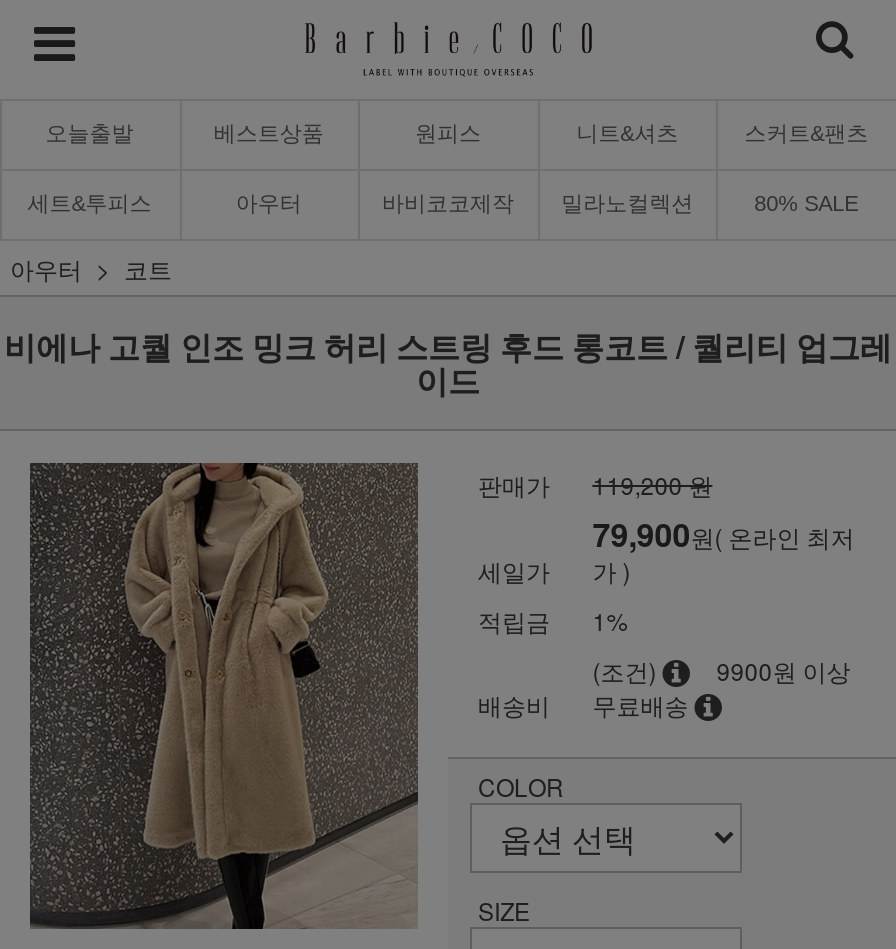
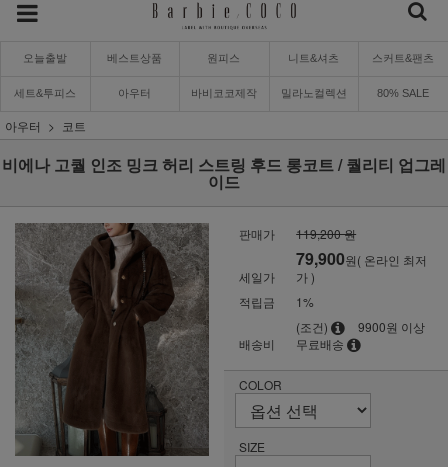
- [image]
+ [image]
